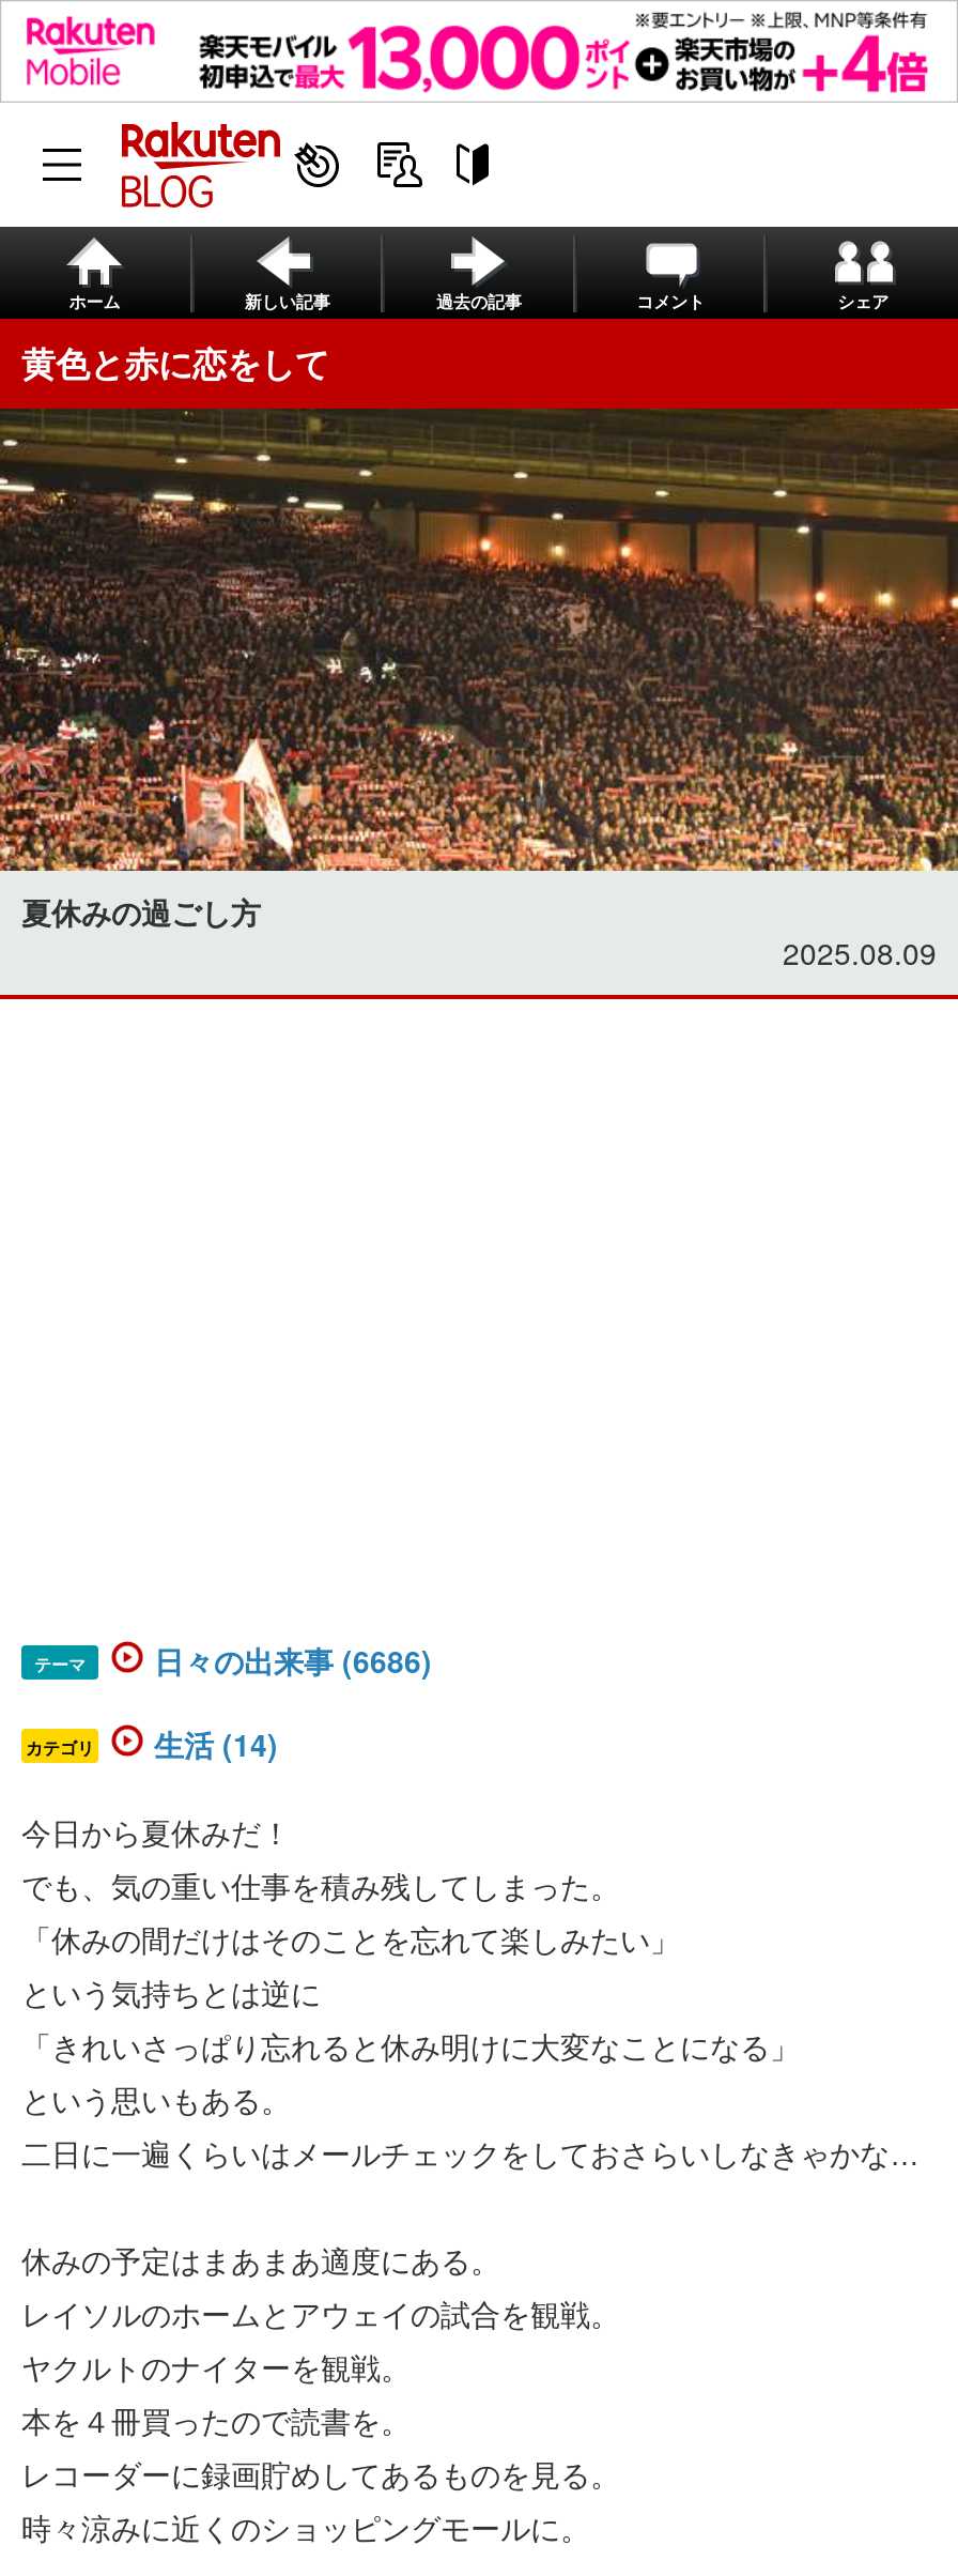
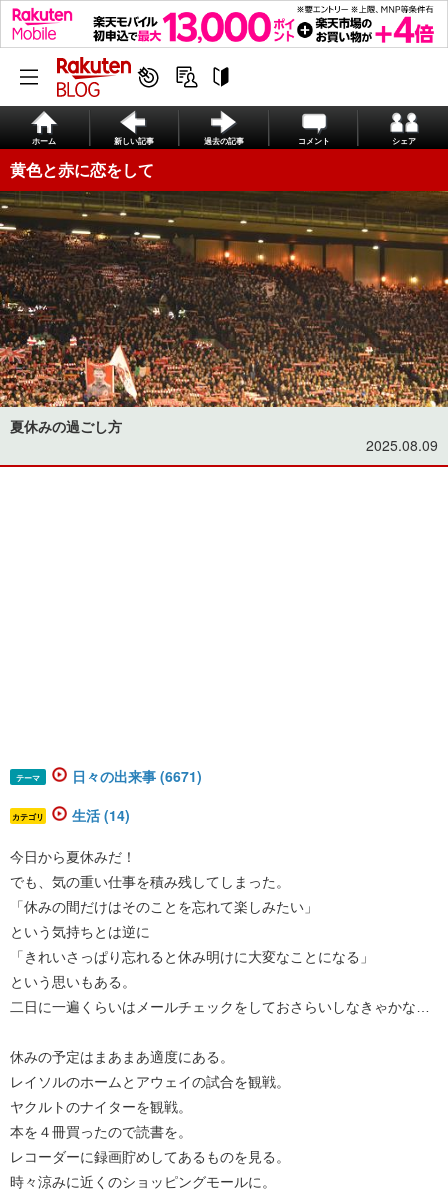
- 日々の出来事 (6686)
+ 日々の出来事 (6671)
